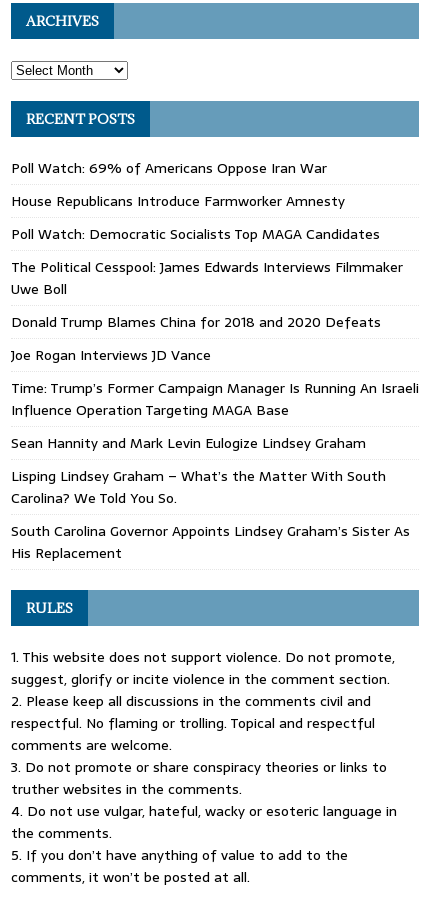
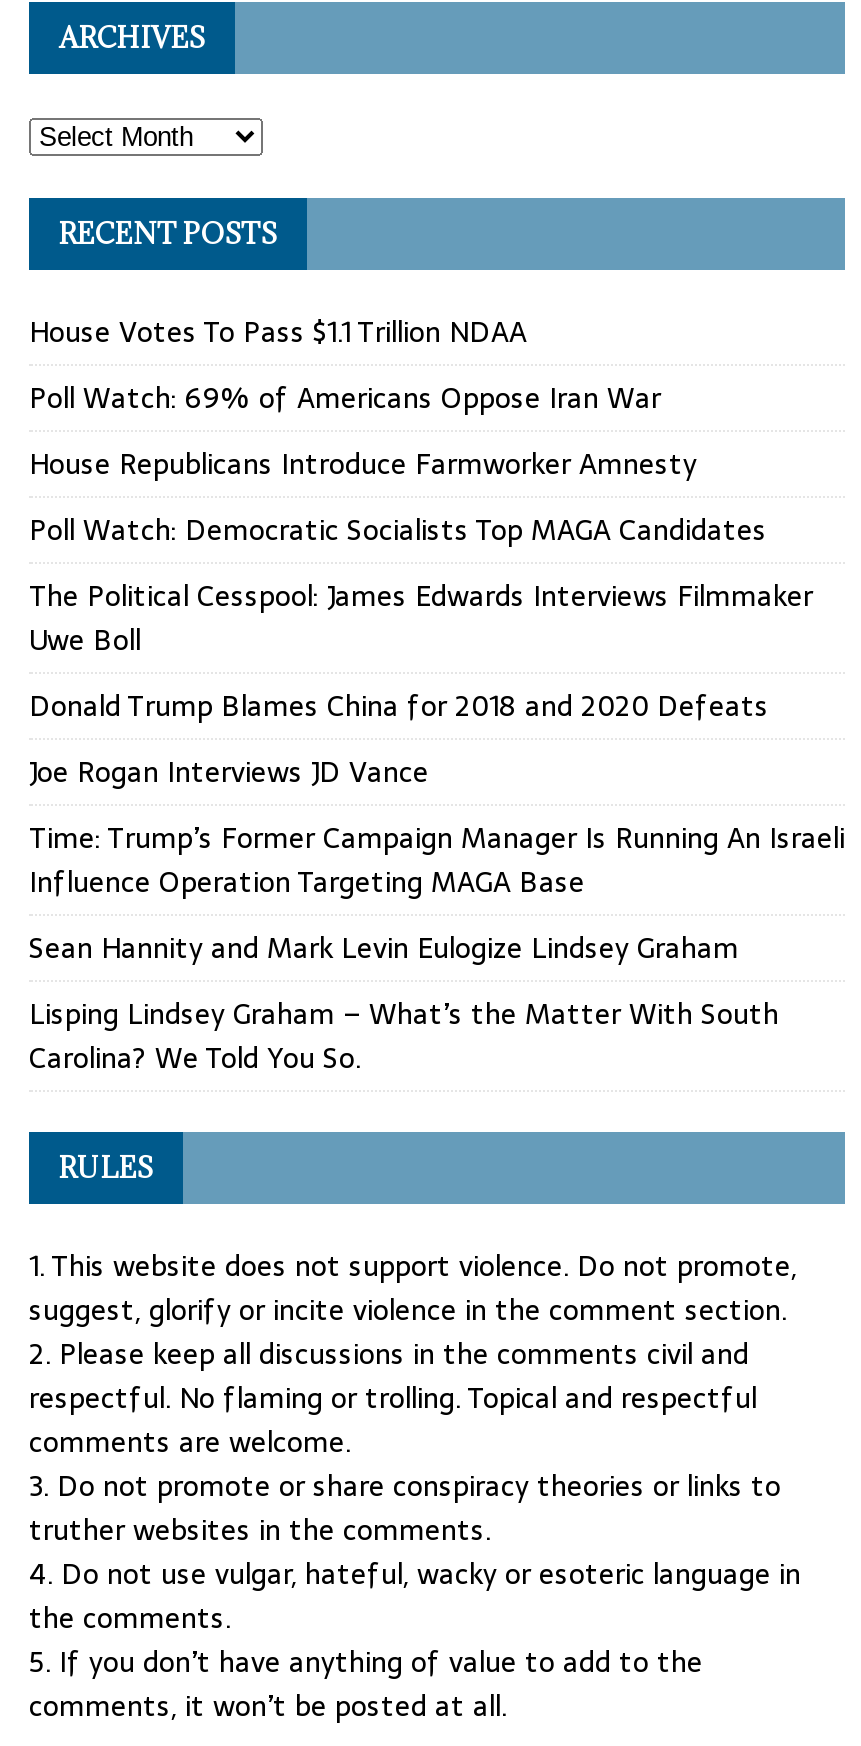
+ House Votes To Pass $1.1 Trillion NDAA

moved down: Poll Watch: 69% of Americans Oppose Iran War | House Republicans Introduce Farmworker Amnesty | Poll Watch: Democratic Socialists Top MAGA Candidates | ... | Lisping Lindsey Graham – What’s the Matter With South | Carolina? We Told You So.

- South Carolina Governor Appoints Lindsey Graham’s Sister As
- His Replacement
